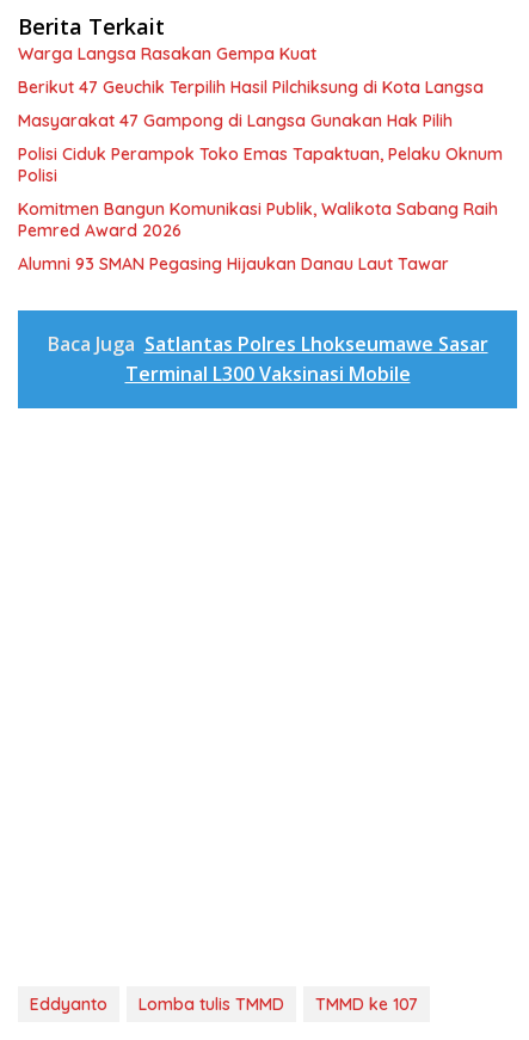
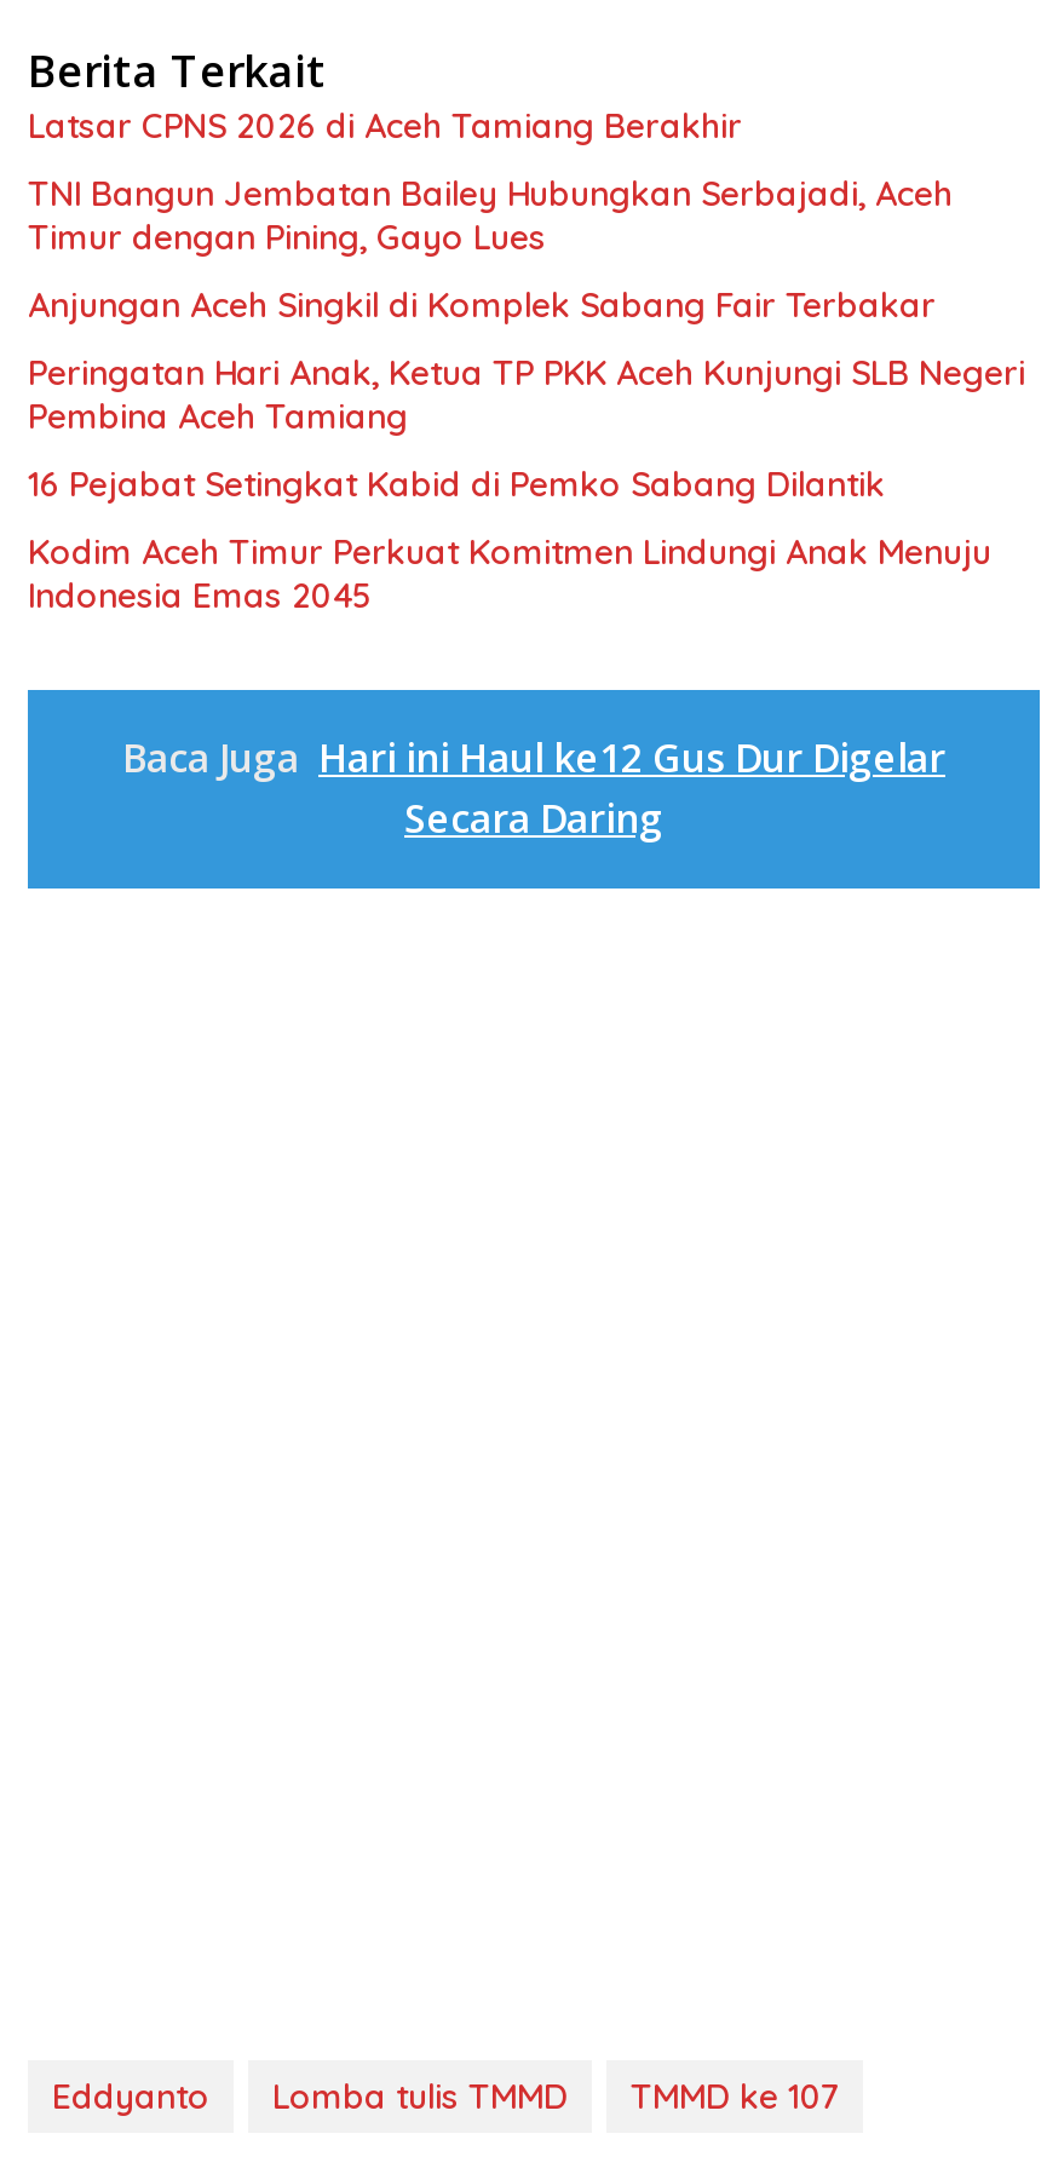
- Warga Langsa Rasakan Gempa Kuat
+ Latsar CPNS 2026 di Aceh Tamiang Berakhir

- Berikut 47 Geuchik Terpilih Hasil Pilchiksung di Kota Langsa
+ TNI Bangun Jembatan Bailey Hubungkan Serbajadi, Aceh
+ Timur dengan Pining, Gayo Lues

- Masyarakat 47 Gampong di Langsa Gunakan Hak Pilih
+ Anjungan Aceh Singkil di Komplek Sabang Fair Terbakar

- Polisi Ciduk Perampok Toko Emas Tapaktuan, Pelaku Oknum
- Polisi
+ Peringatan Hari Anak, Ketua TP PKK Aceh Kunjungi SLB Negeri
+ Pembina Aceh Tamiang

- Komitmen Bangun Komunikasi Publik, Walikota Sabang Raih
- Pemred Award 2026
+ 16 Pejabat Setingkat Kabid di Pemko Sabang Dilantik

- Alumni 93 SMAN Pegasing Hijaukan Danau Laut Tawar
+ Kodim Aceh Timur Perkuat Komitmen Lindungi Anak Menuju
+ Indonesia Emas 2045

- Baca Juga Satlantas Polres Lhokseumawe Sasar
- Terminal L300 Vaksinasi Mobile
+ Baca Juga Hari ini Haul ke12 Gus Dur Digelar
+ Secara Daring
